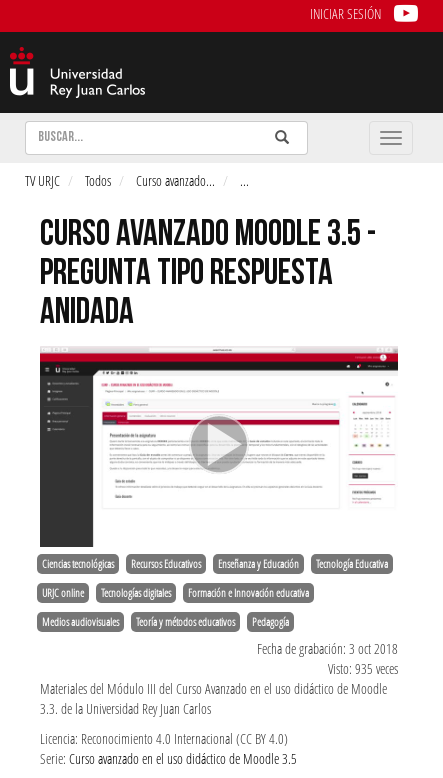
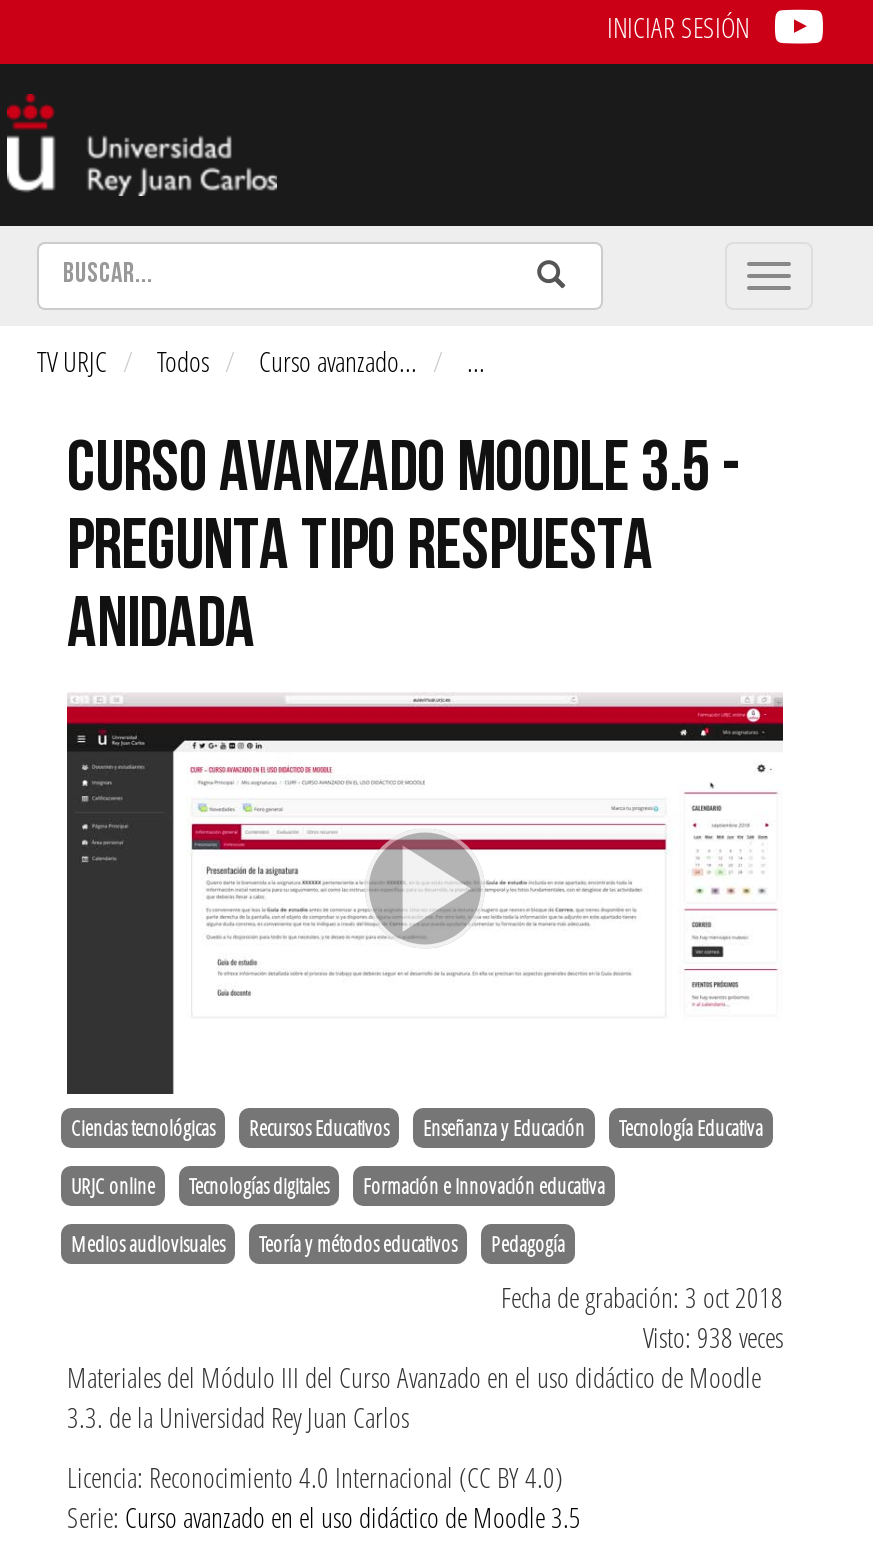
- Visto: 935 veces
+ Visto: 938 veces
